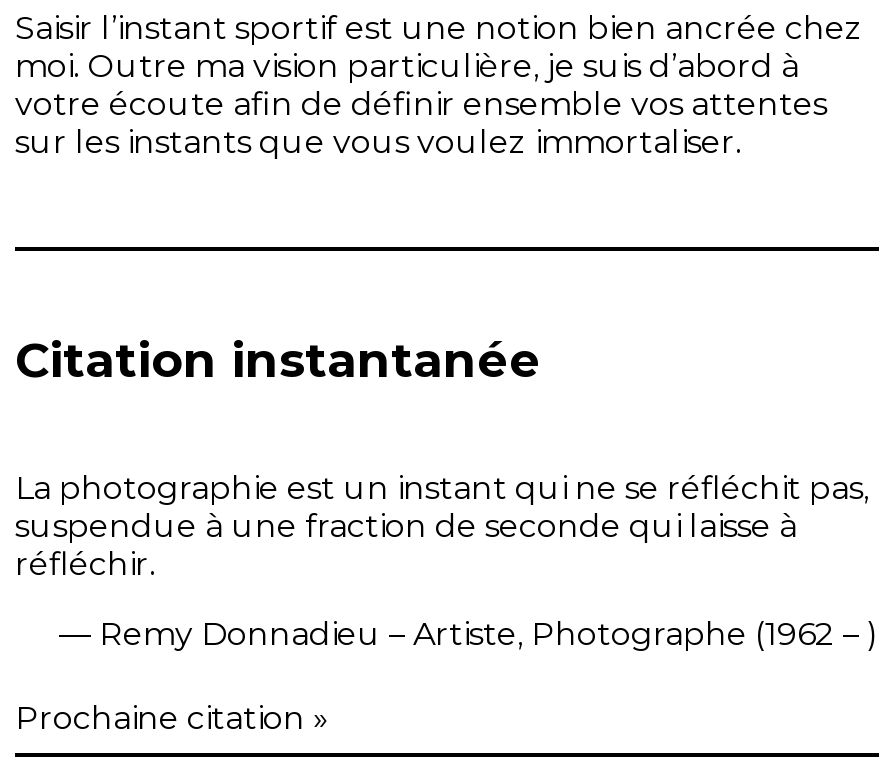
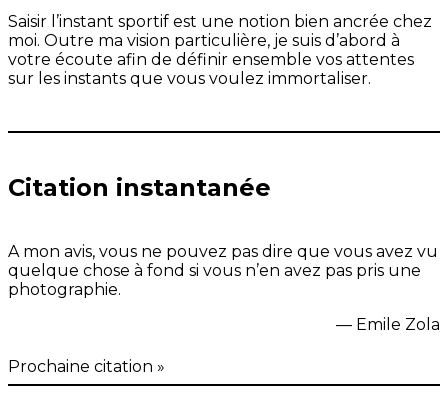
- La photographie est un instant qui ne se réfléchit pas,
- suspendue à une fraction de seconde qui laisse à
- réfléchir.
+ A mon avis, vous ne pouvez pas dire que vous avez vu
+ quelque chose à fond si vous n’en avez pas pris une
+ photographie.

- — Remy Donnadieu – Artiste, Photographe (1962 – )
+ — Emile Zola
